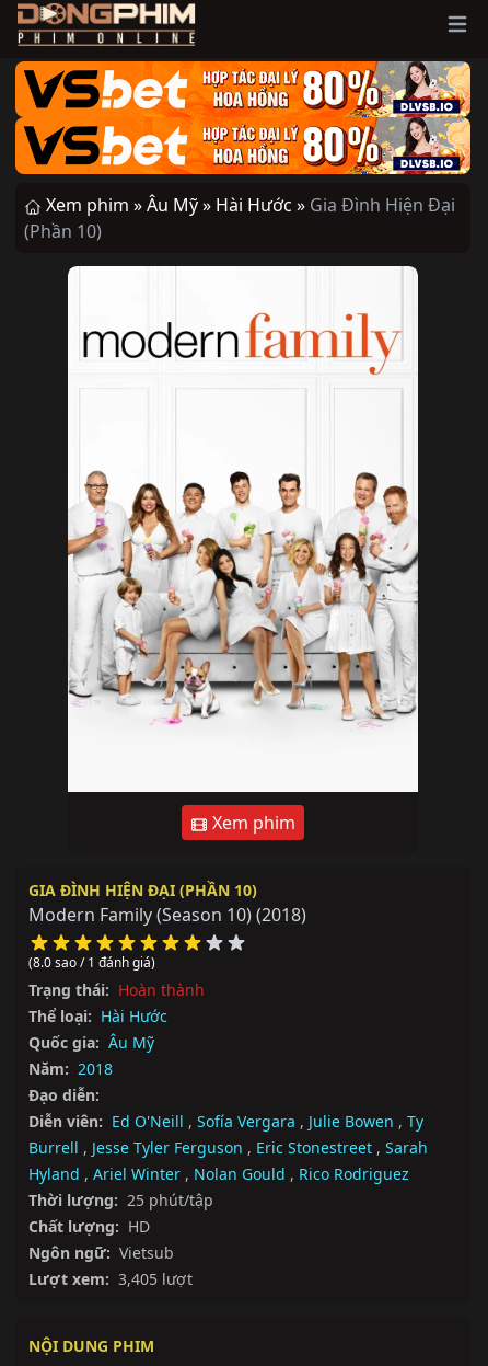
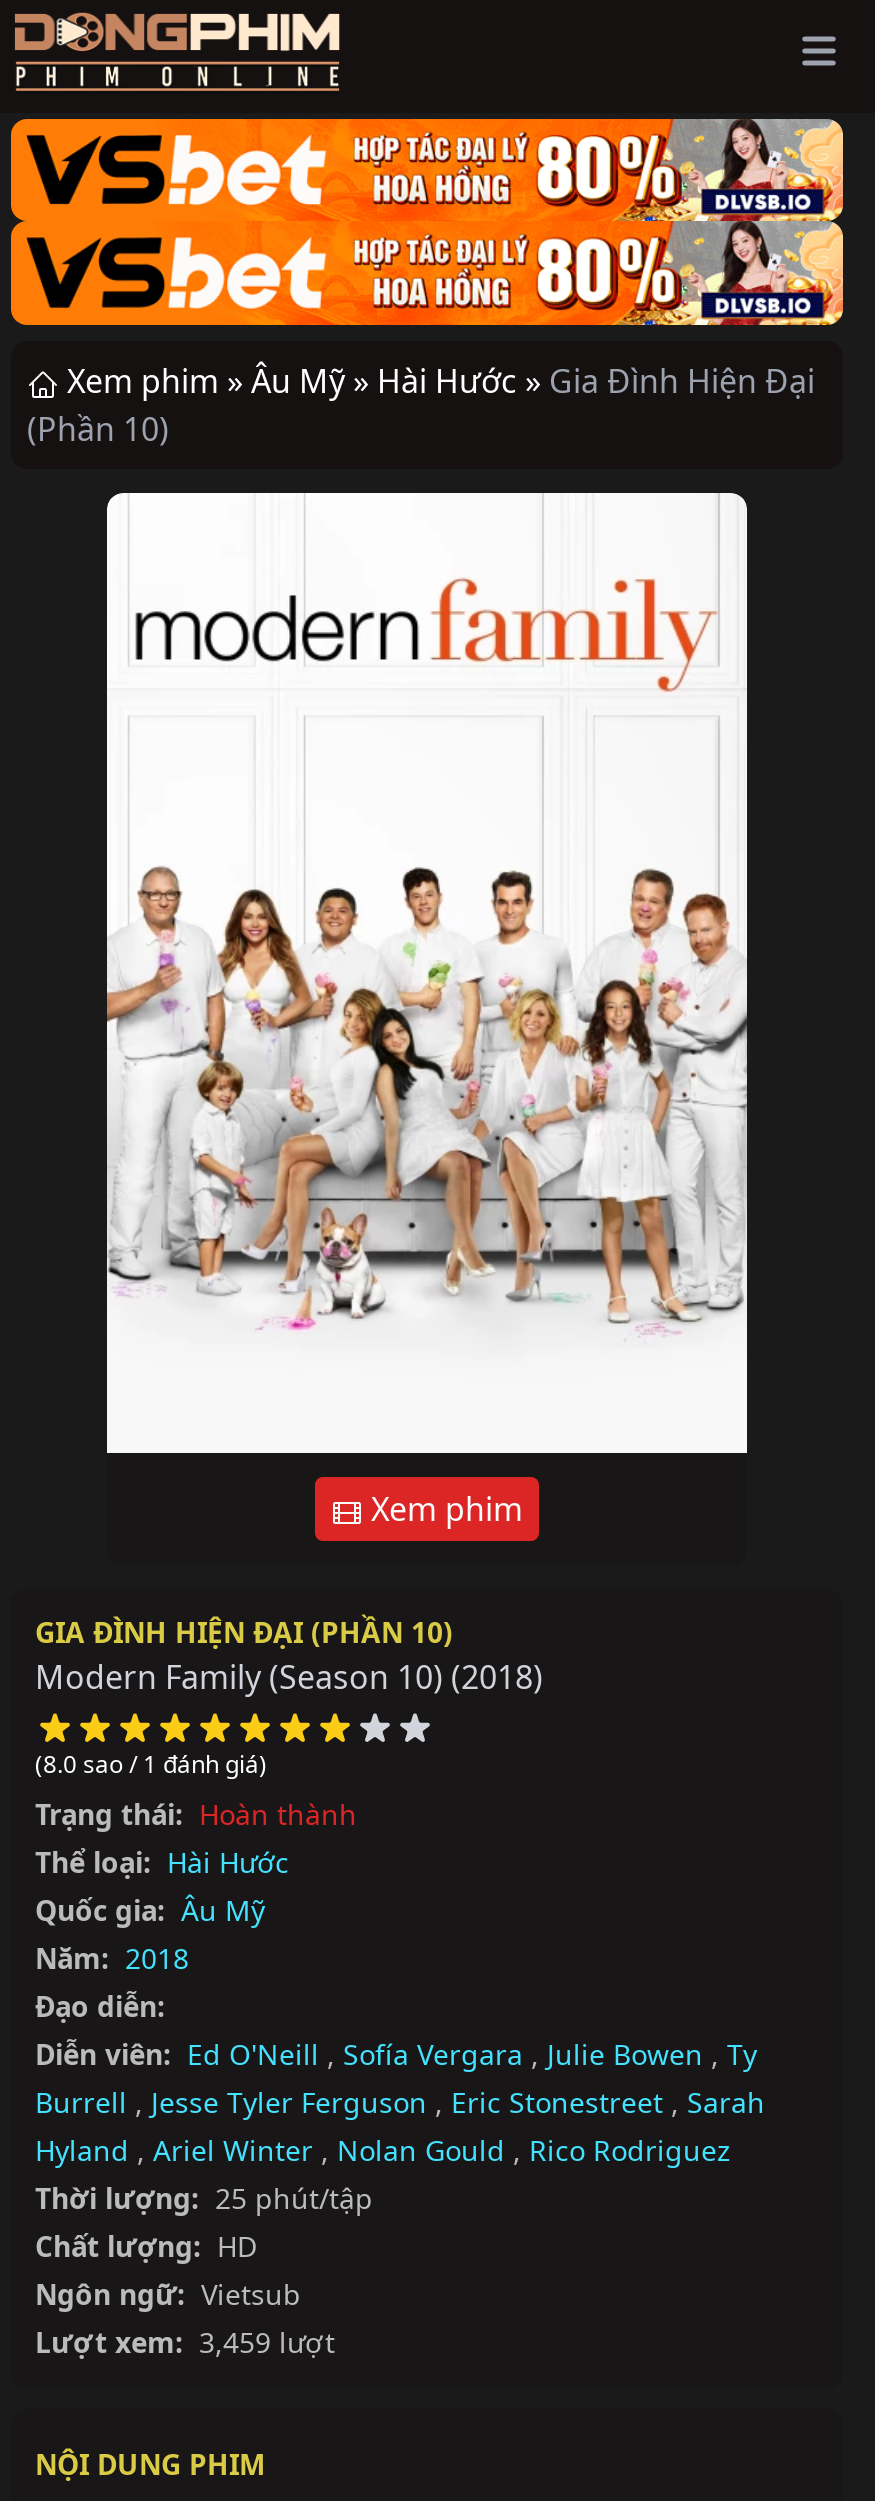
- Lượt xem: 3,405 lượt
+ Lượt xem: 3,459 lượt
